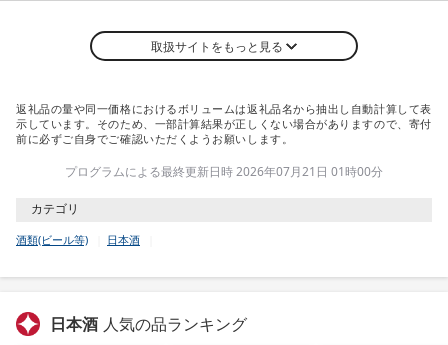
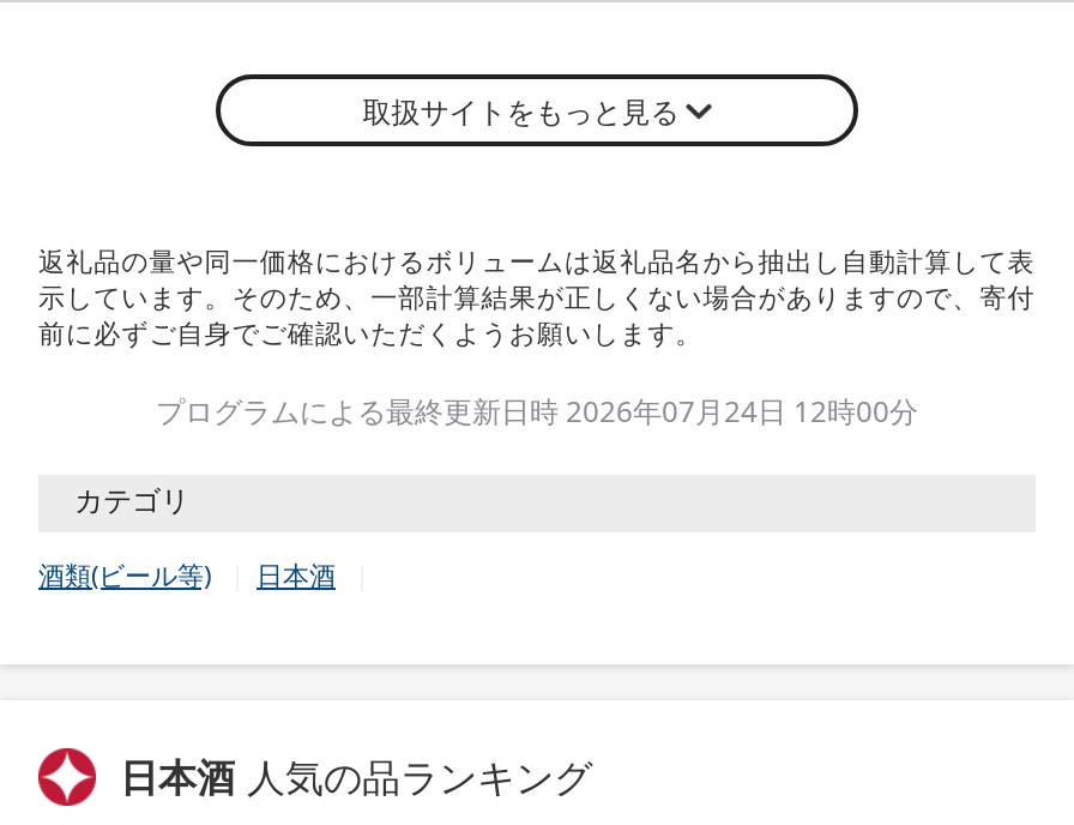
- プログラムによる最終更新日時 2026年07月21日 01時00分
+ プログラムによる最終更新日時 2026年07月24日 12時00分
